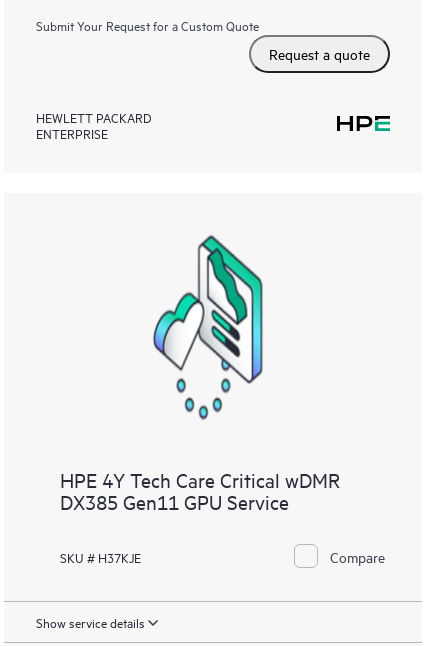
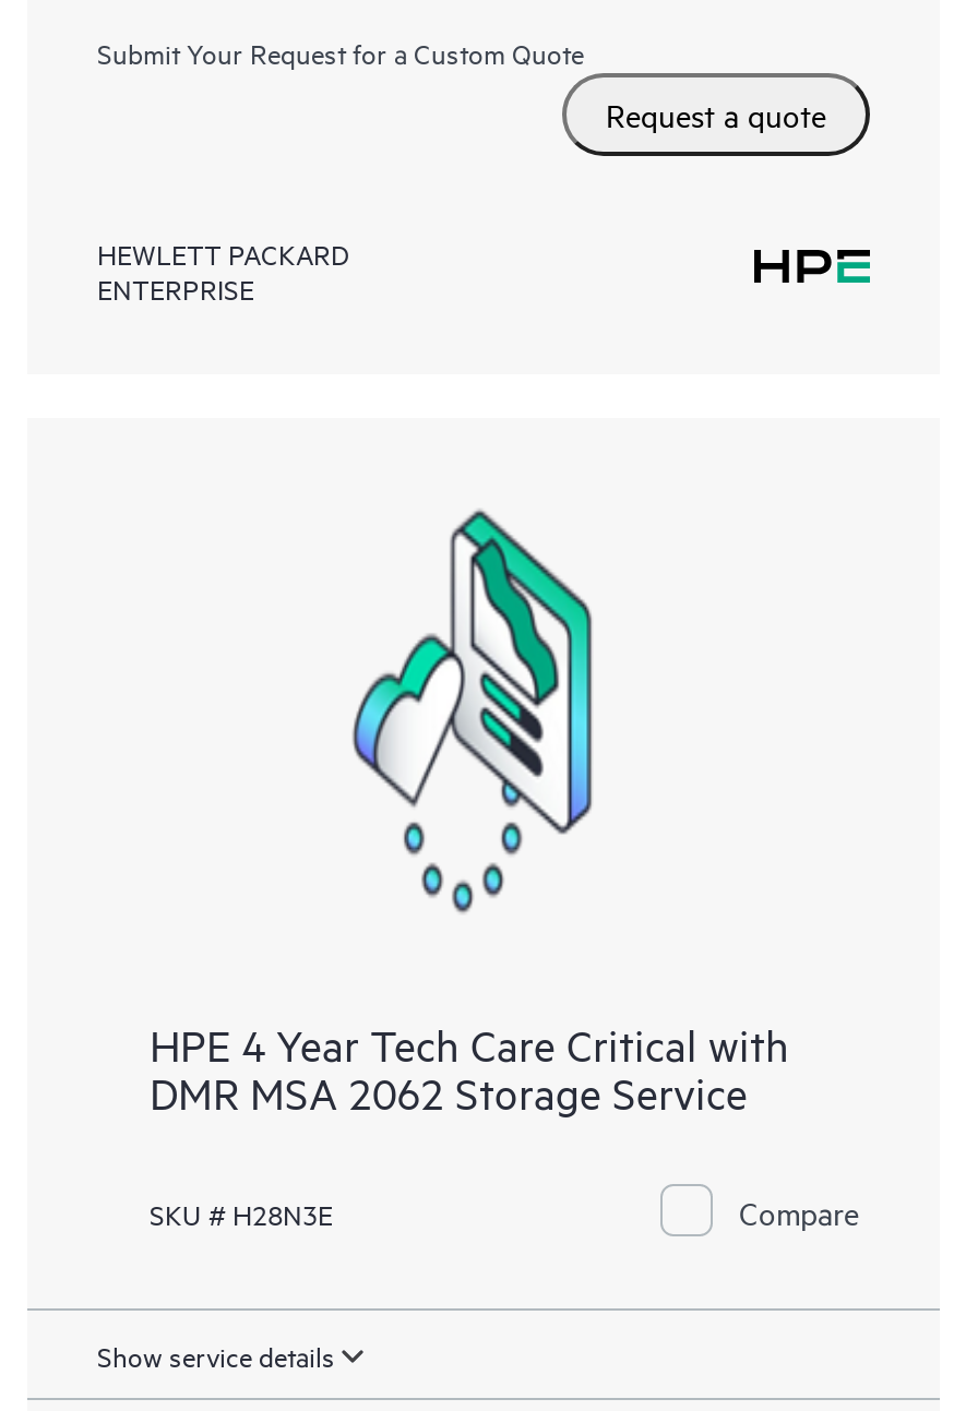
- HPE 4Y Tech Care Critical wDMR
- DX385 Gen11 GPU Service
+ HPE 4 Year Tech Care Critical with
+ DMR MSA 2062 Storage Service

- SKU # H37KJE
+ SKU # H28N3E
